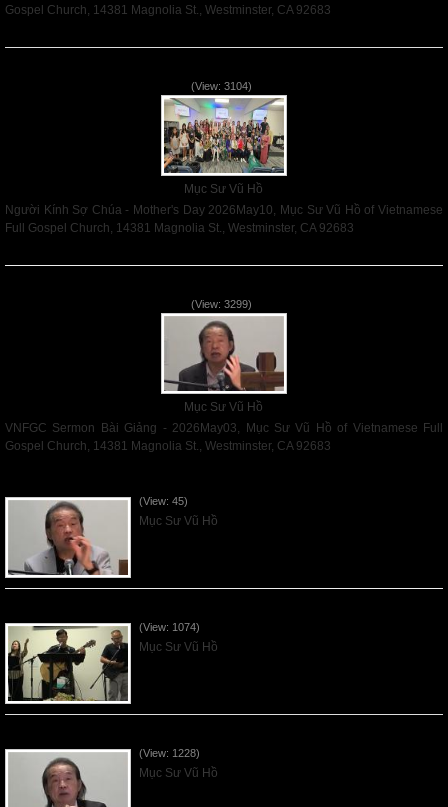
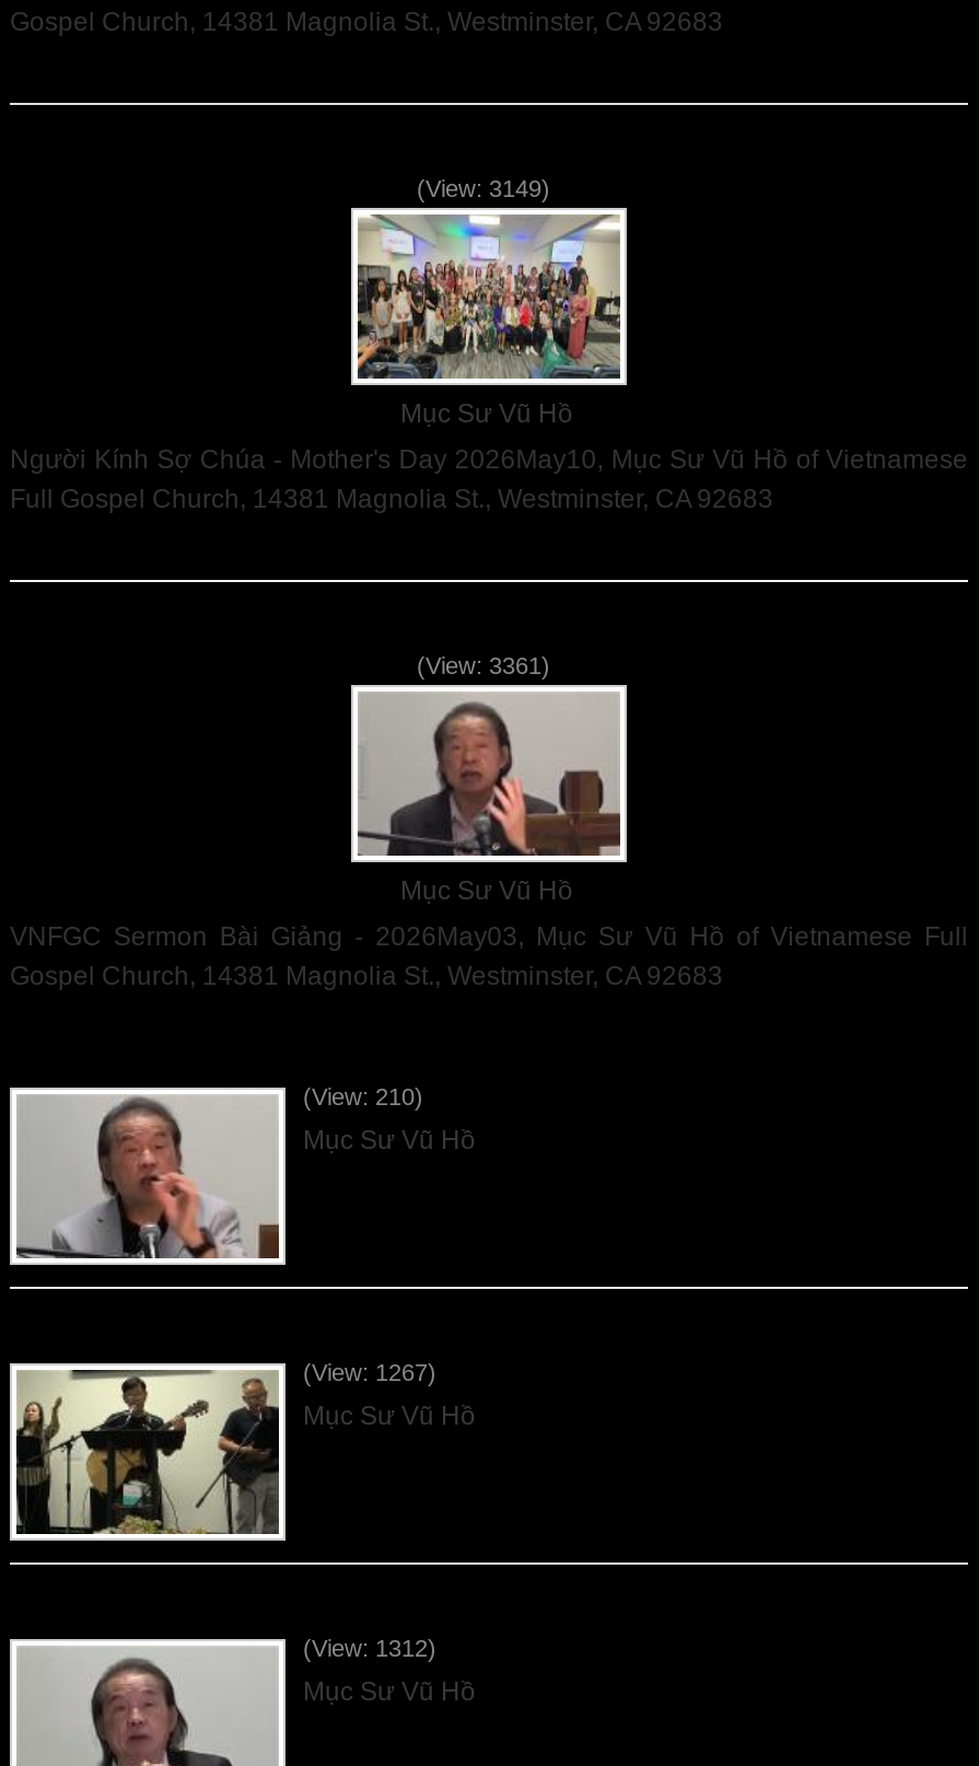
- (View: 3104)
+ (View: 3149)

- (View: 3299)
+ (View: 3361)

- (View: 45)
+ (View: 210)

- (View: 1074)
+ (View: 1267)

- (View: 1228)
+ (View: 1312)
